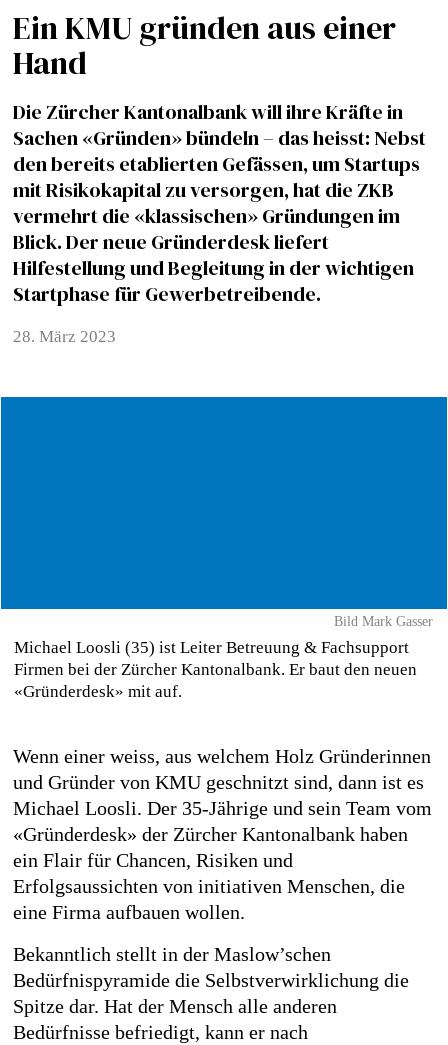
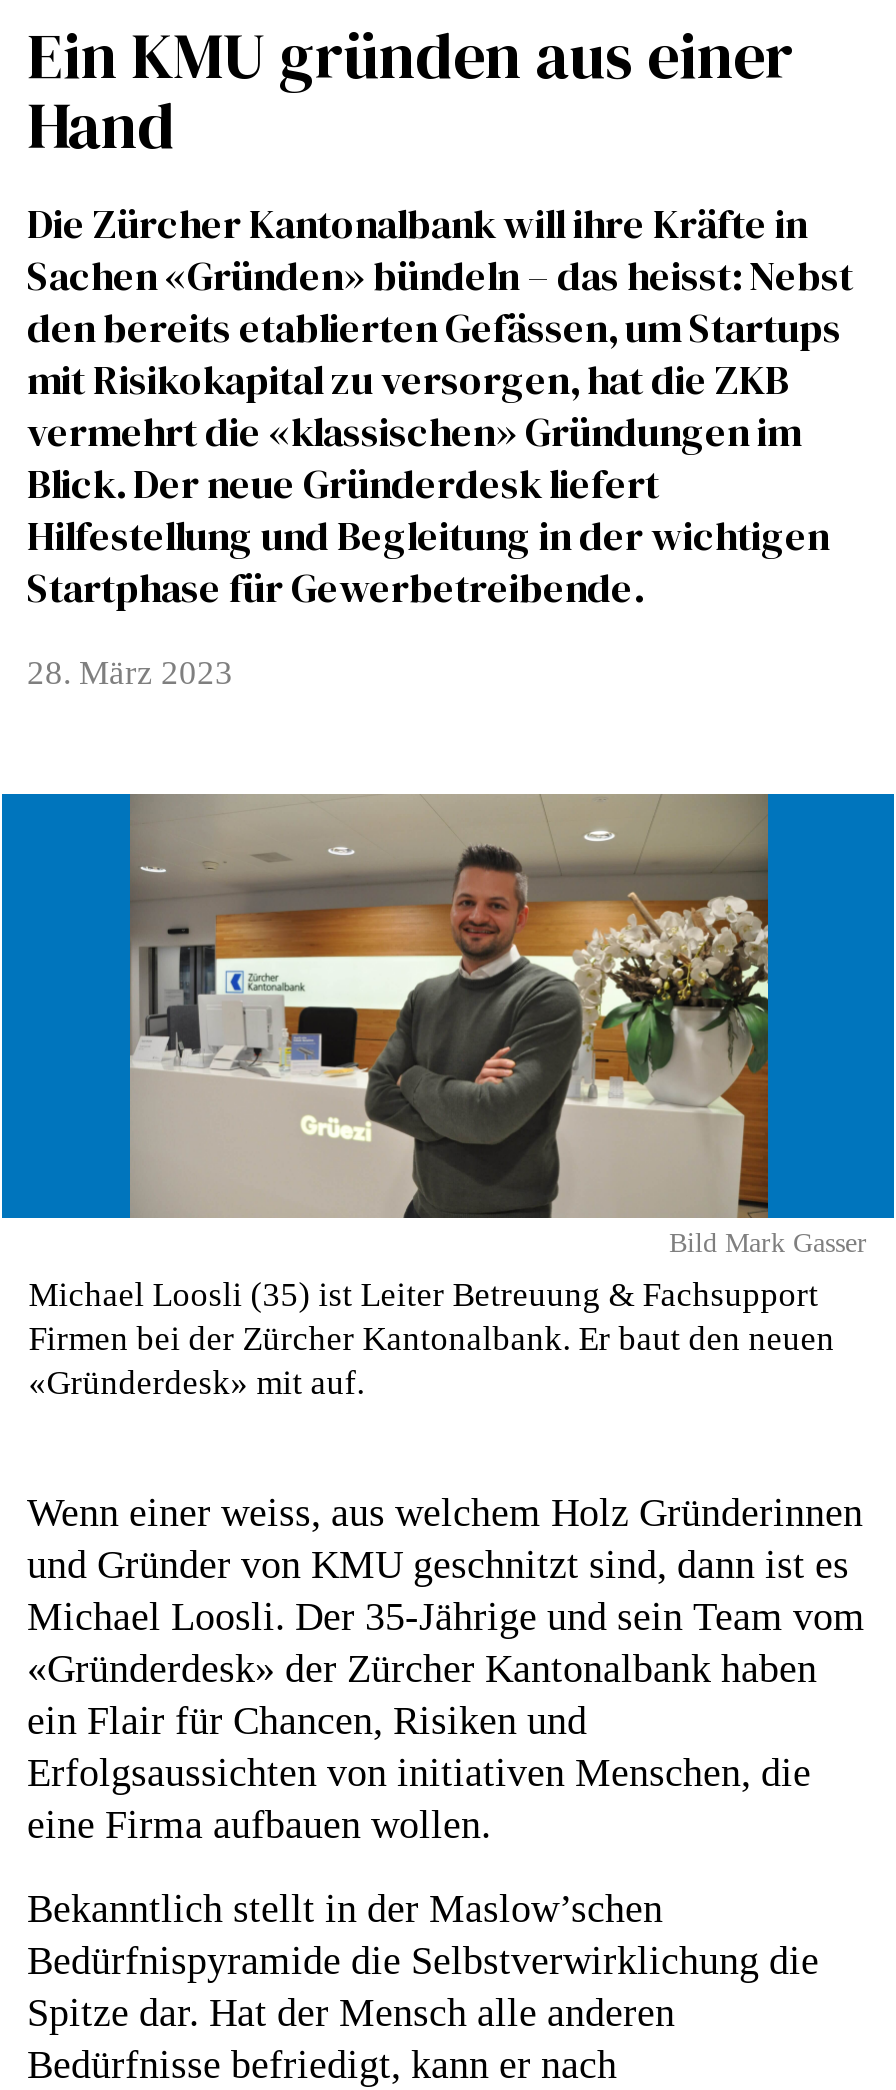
+ [image]
